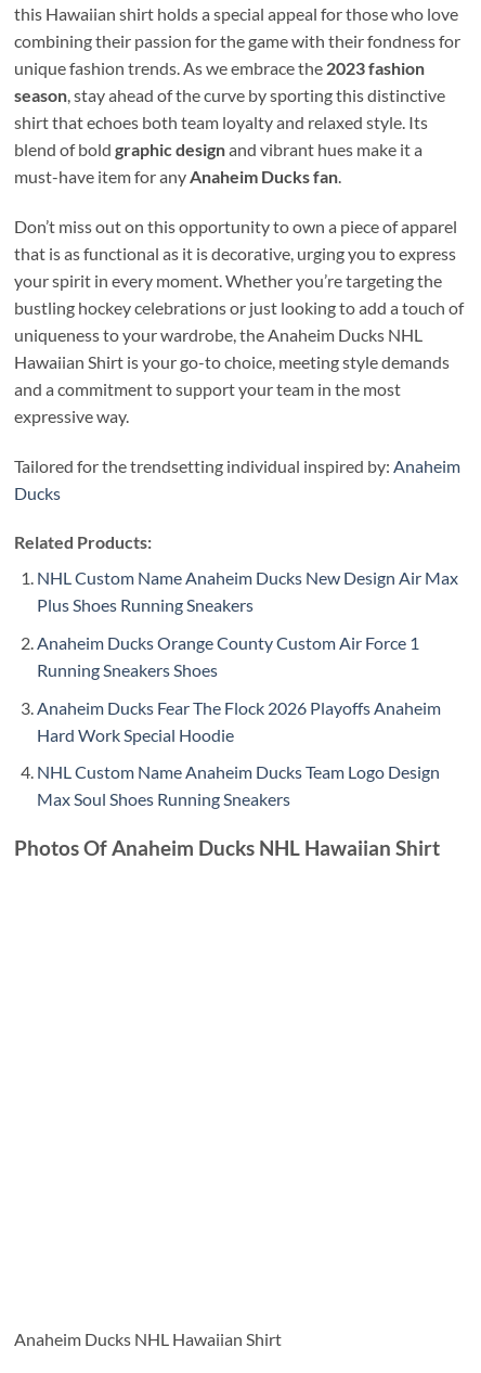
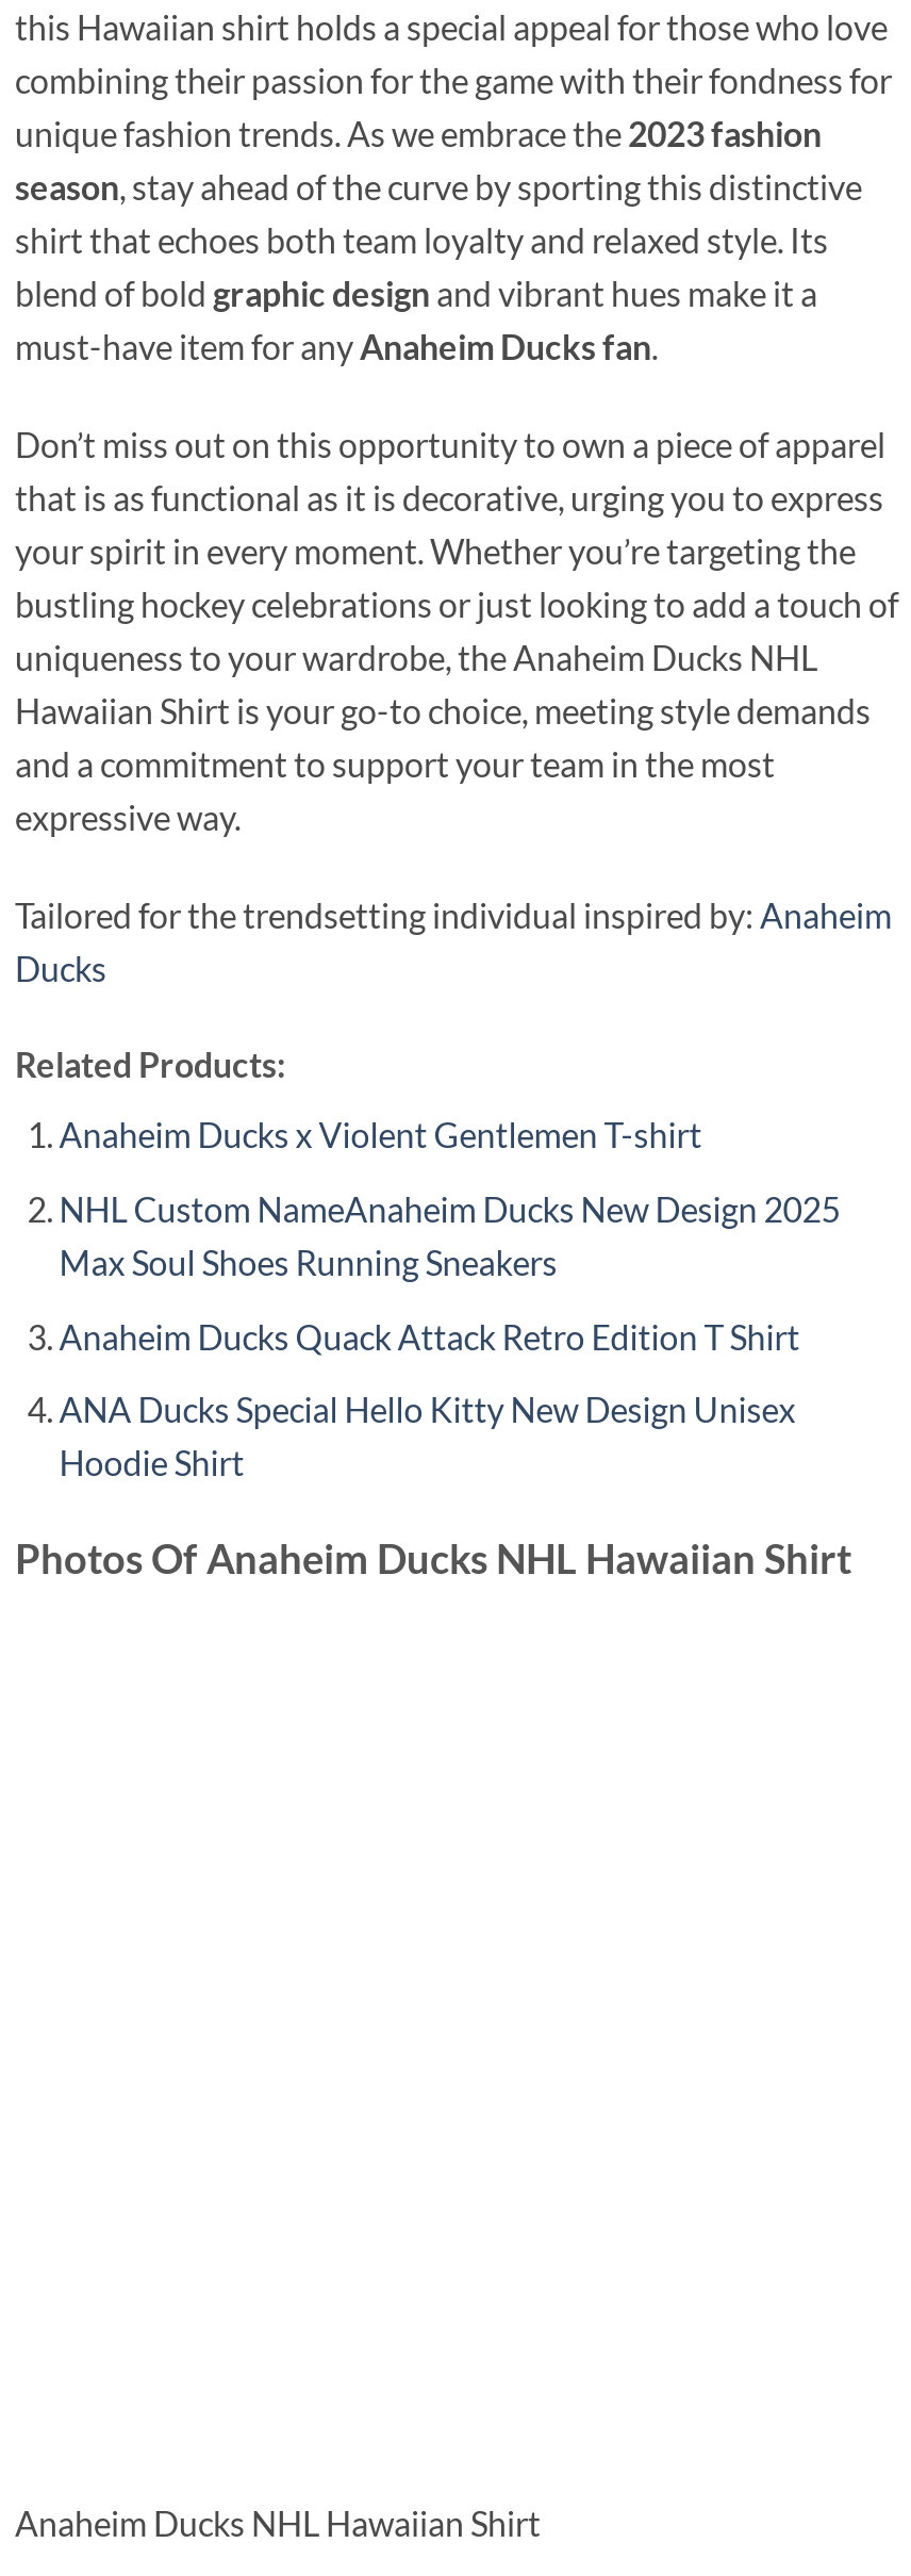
- NHL Custom Name Anaheim Ducks New Design Air Max
- Plus Shoes Running Sneakers
- Anaheim Ducks Orange County Custom Air Force 1
- Running Sneakers Shoes
- Anaheim Ducks Fear The Flock 2026 Playoffs Anaheim
- Hard Work Special Hoodie
- NHL Custom Name Anaheim Ducks Team Logo Design
+ Anaheim Ducks x Violent Gentlemen T-shirt
+ NHL Custom NameAnaheim Ducks New Design 2025

moved up: Max Soul Shoes Running Sneakers

+ Anaheim Ducks Quack Attack Retro Edition T Shirt
+ ANA Ducks Special Hello Kitty New Design Unisex
+ Hoodie Shirt
